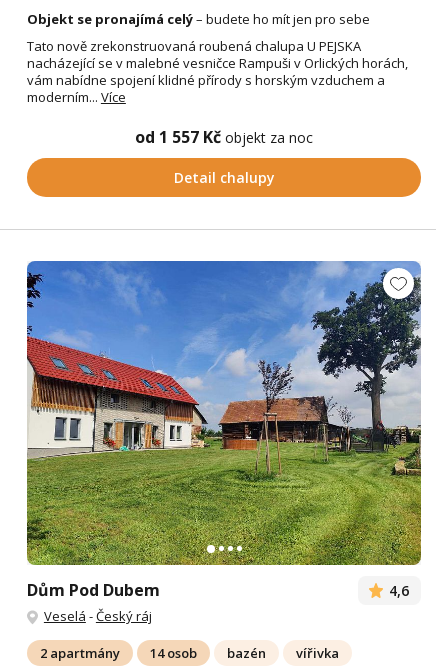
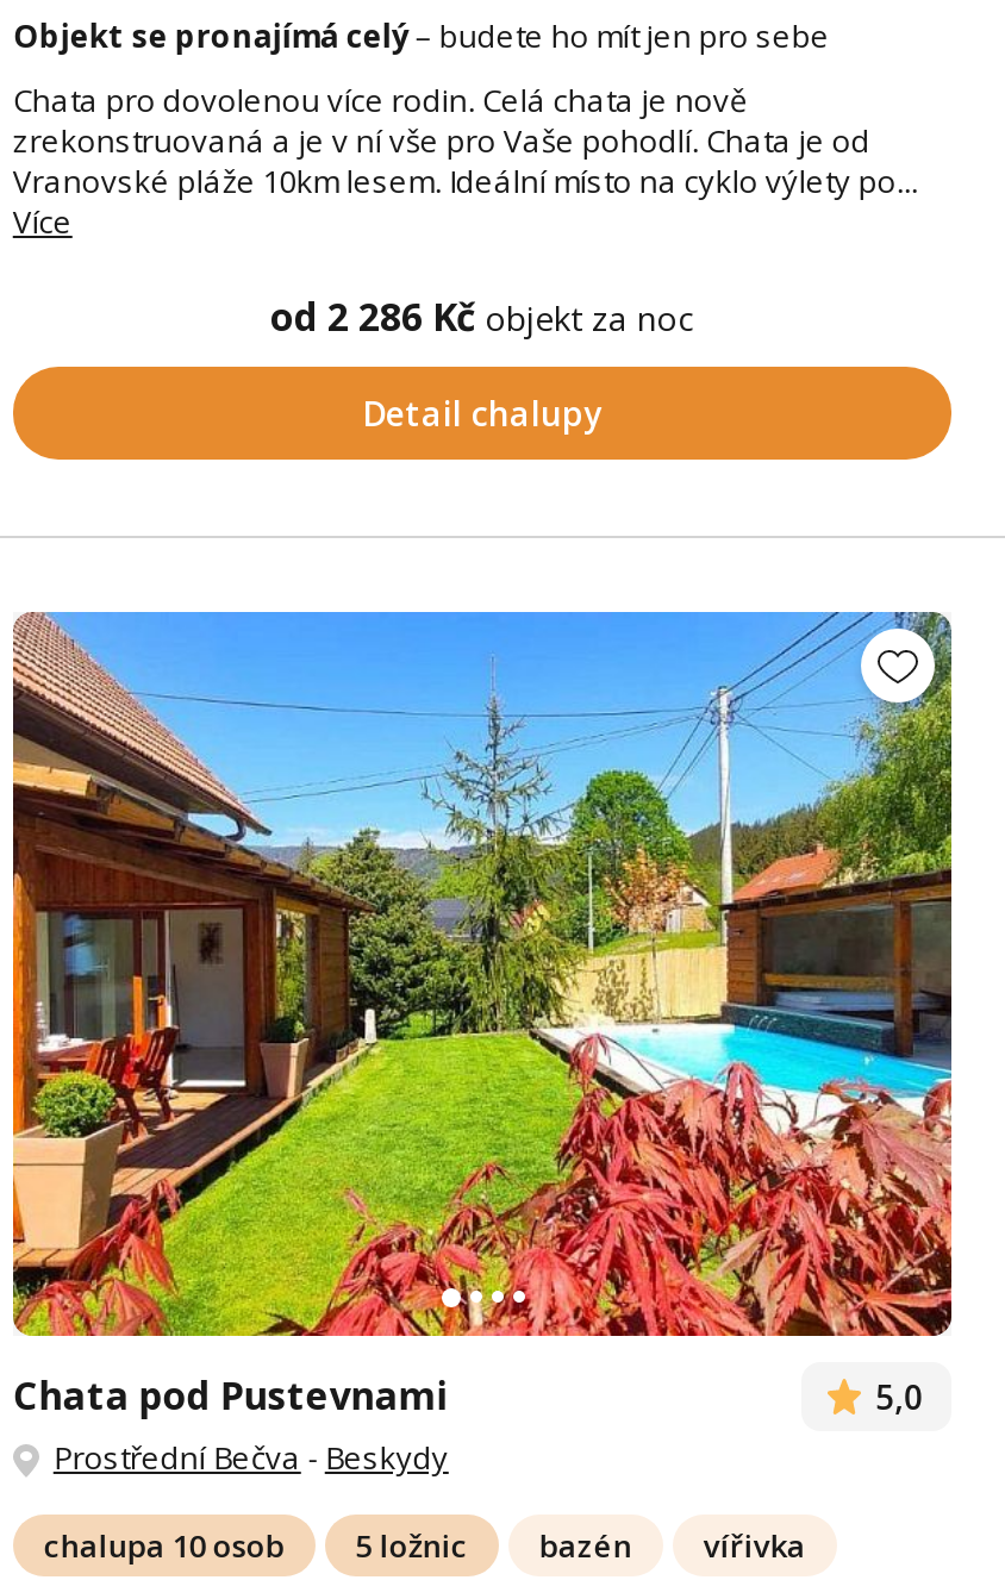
- Tato nově zrekonstruovaná roubená chalupa U PEJSKA
- nacházející se v malebné vesničce Rampuši v Orlických horách,
- vám nabídne spojení klidné přírody s horským vzduchem a
- moderním... Více
+ Chata pro dovolenou více rodin. Celá chata je nově
+ zrekonstruovaná a je v ní vše pro Vaše pohodlí. Chata je od
+ Vranovské pláže 10km lesem. Ideální místo na cyklo výlety po...
+ Více

- od 1 557 Kč objekt za noc
+ od 2 286 Kč objekt za noc

- [image]
- Dům Pod Dubem
- 4,6
- Veselá - Český ráj
+ [image]
+ Chata pod Pustevnami
+ 5,0
+ Prostřední Bečva - Beskydy

- 2 apartmány
- 14 osob
+ chalupa 10 osob
+ 5 ložnic
